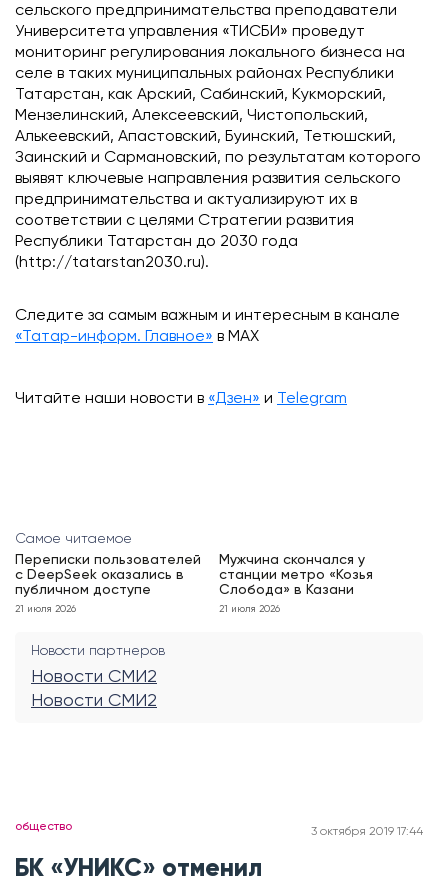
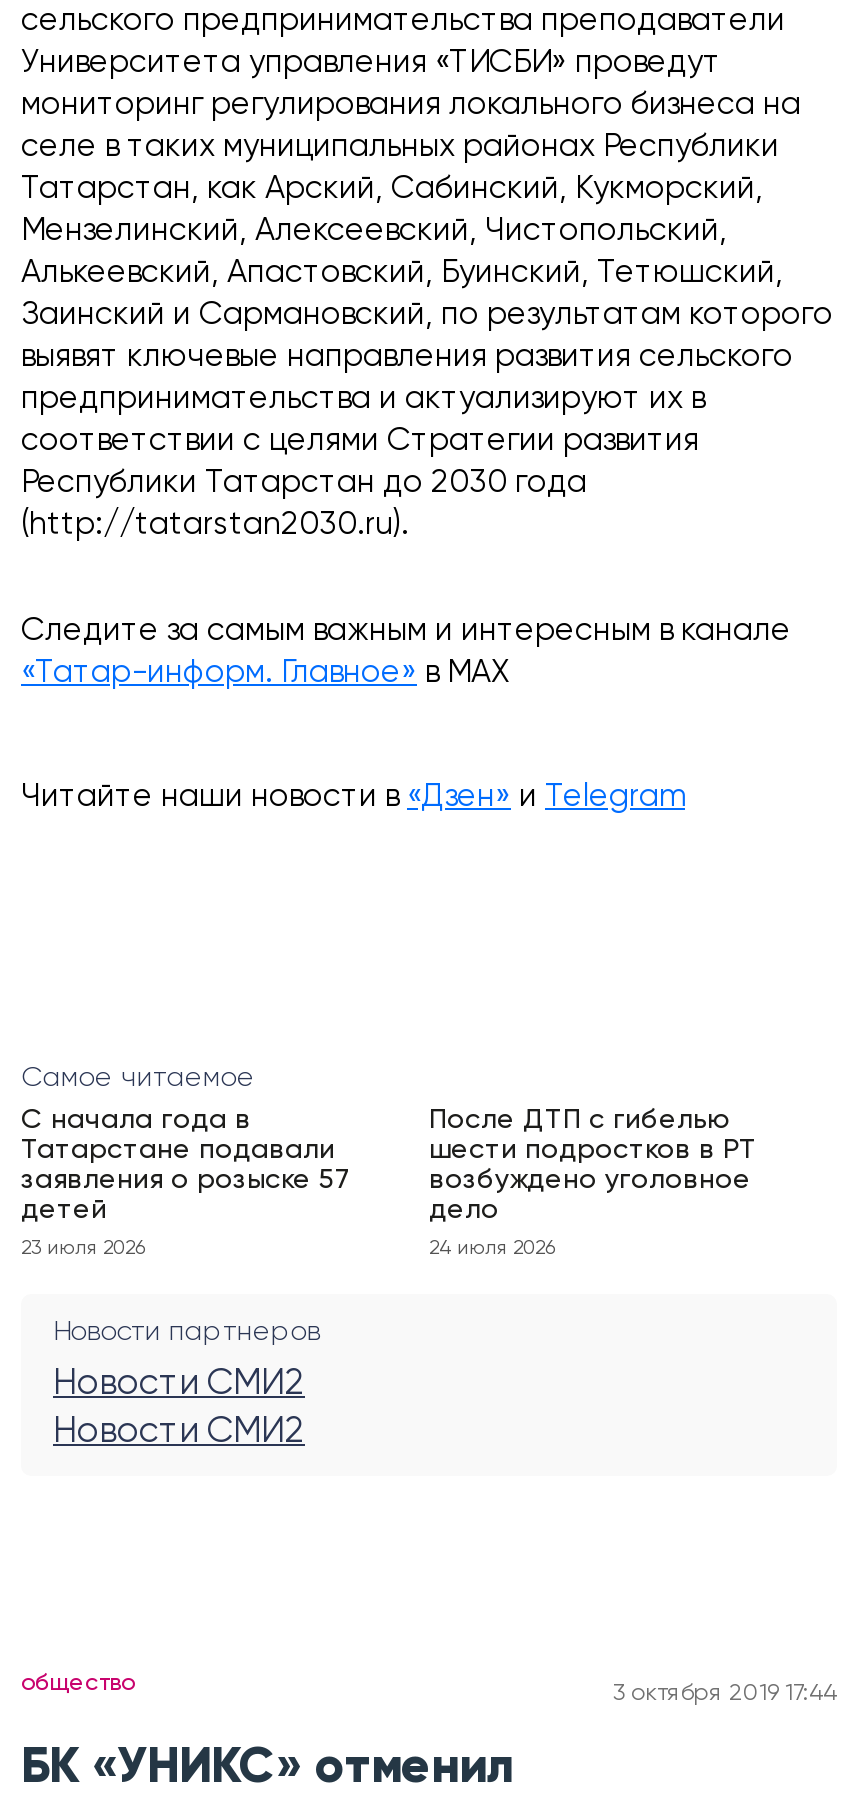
- Переписки пользователей
- с DeepSeek оказались в
- публичном доступе
+ С начала года в
+ Татарстане подавали
+ заявления о розыске 57
+ детей

- Мужчина скончался у
- станции метро «Козья
- Слобода» в Казани
+ После ДТП с гибелью
+ шести подростков в РТ
+ возбуждено уголовное
+ дело

- 21 июля 2026
+ 23 июля 2026

- 21 июля 2026
+ 24 июля 2026
